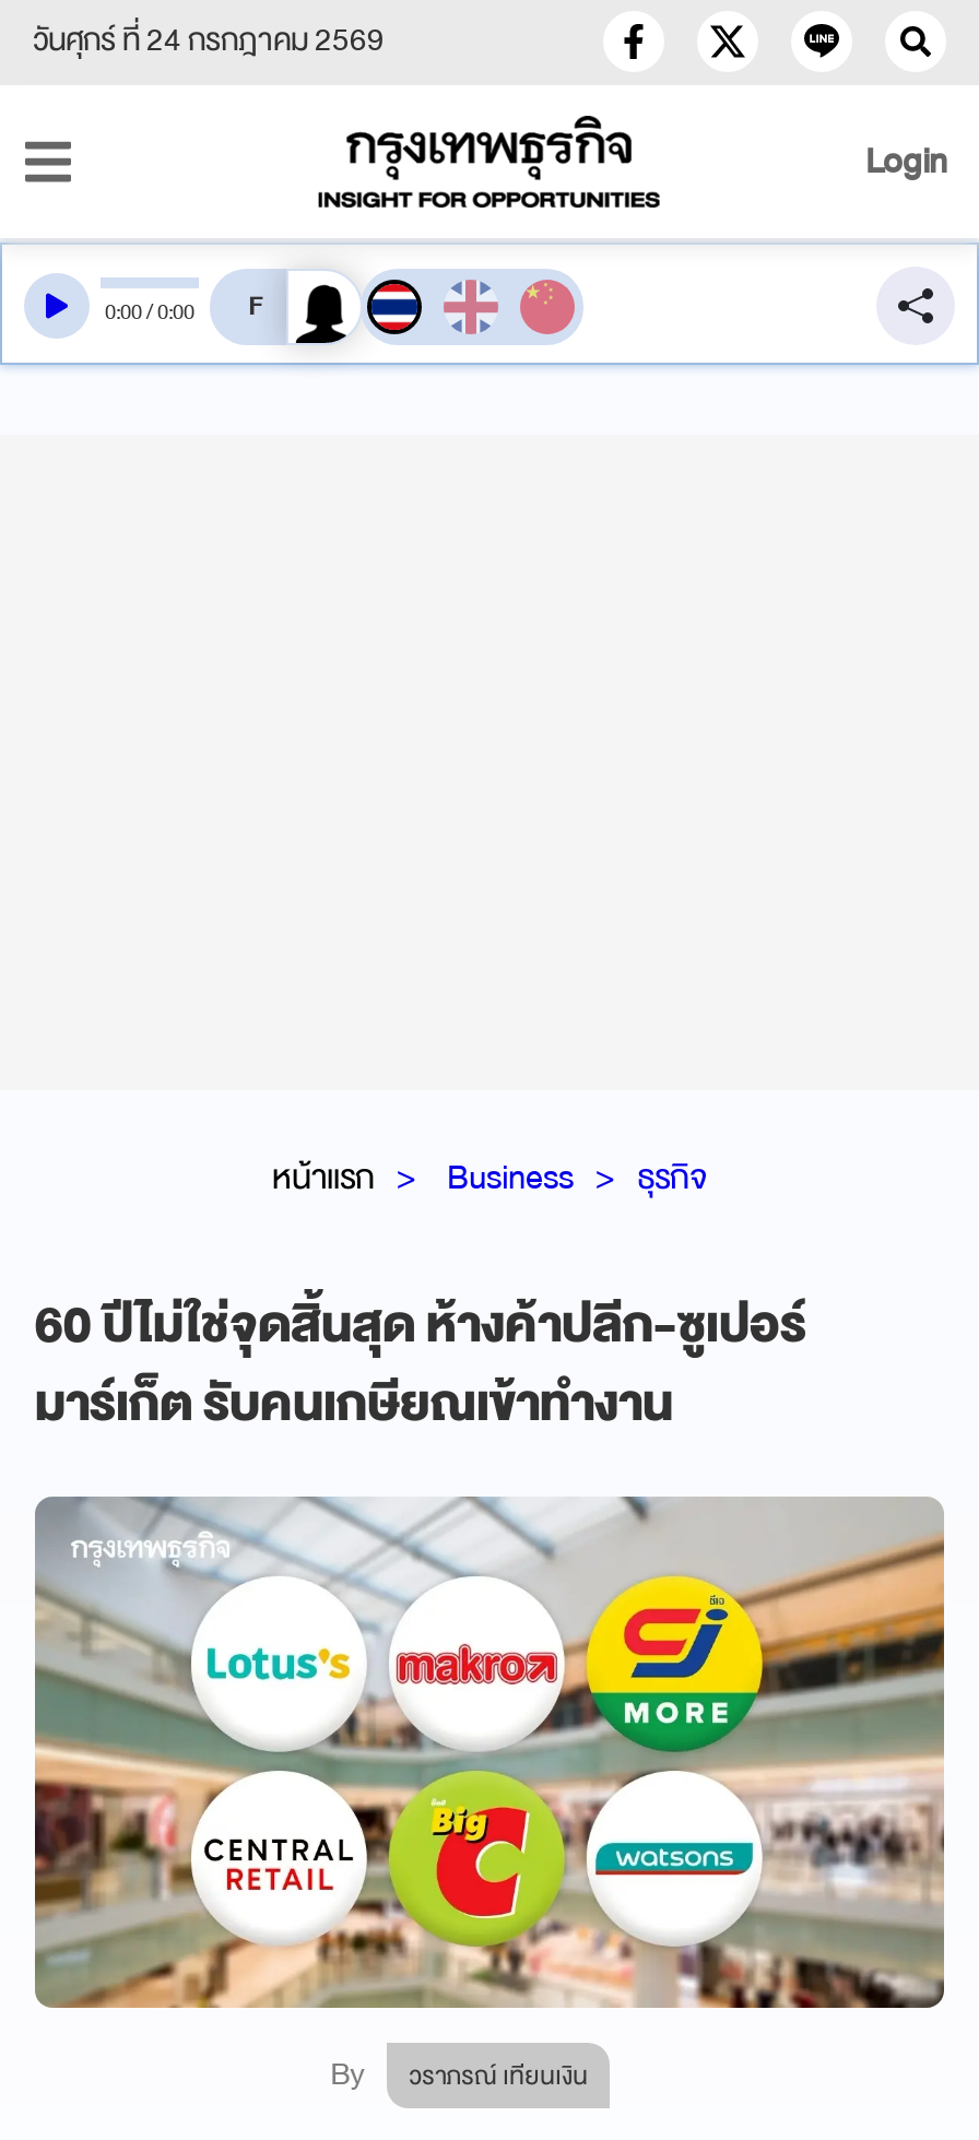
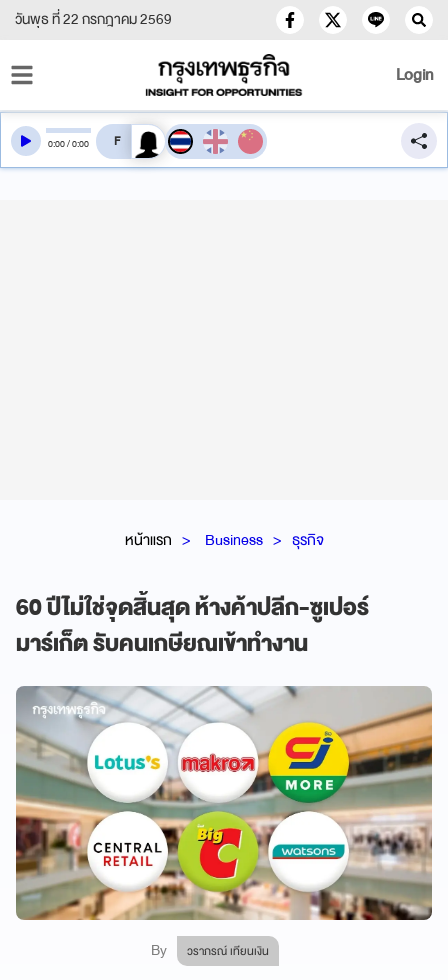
- วันศุกร์ ที่ 24 กรกฎาคม 2569
+ วันพุธ ที่ 22 กรกฎาคม 2569
